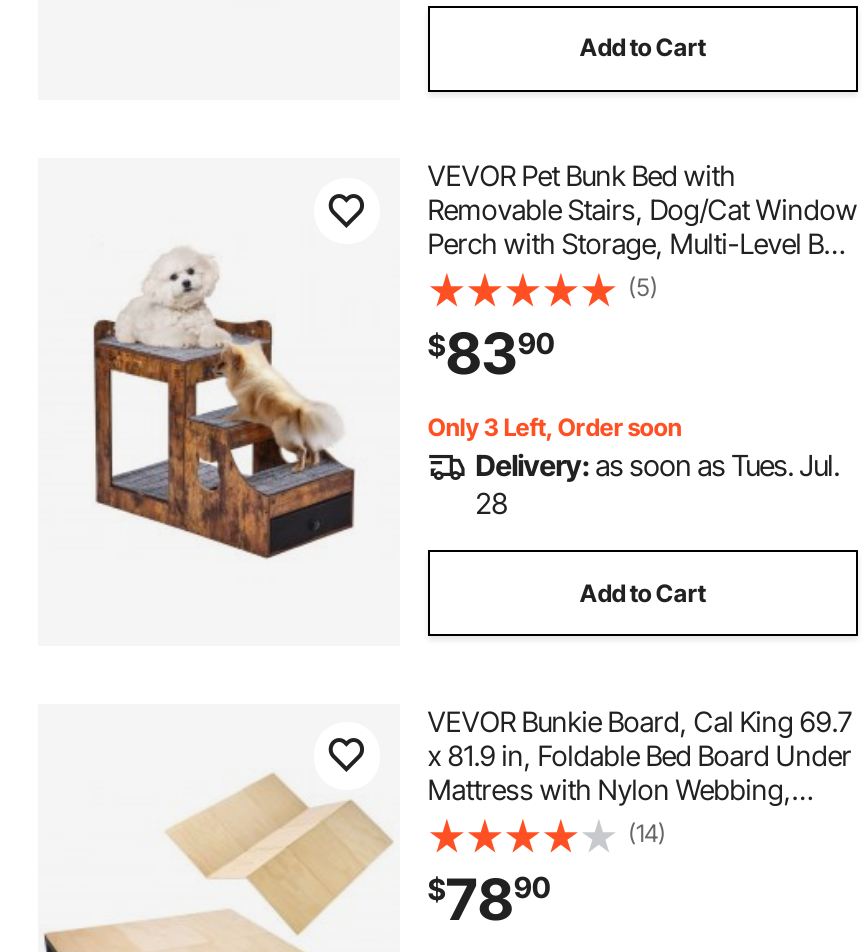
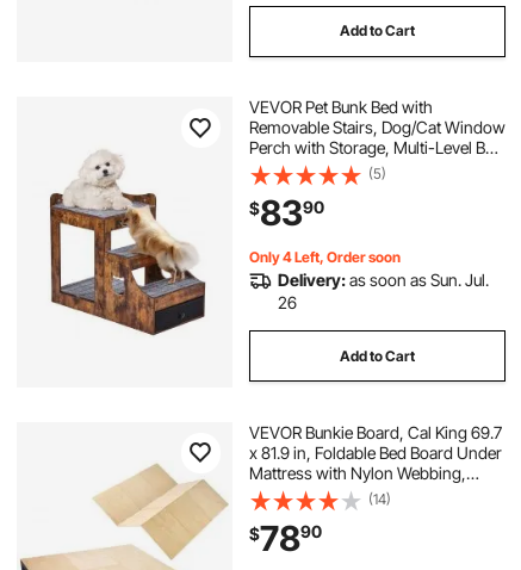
- Only 3 Left, Order soon
+ Only 4 Left, Order soon

- Delivery: as soon as Tues. Jul.
+ Delivery: as soon as Sun. Jul.

- 28
+ 26
